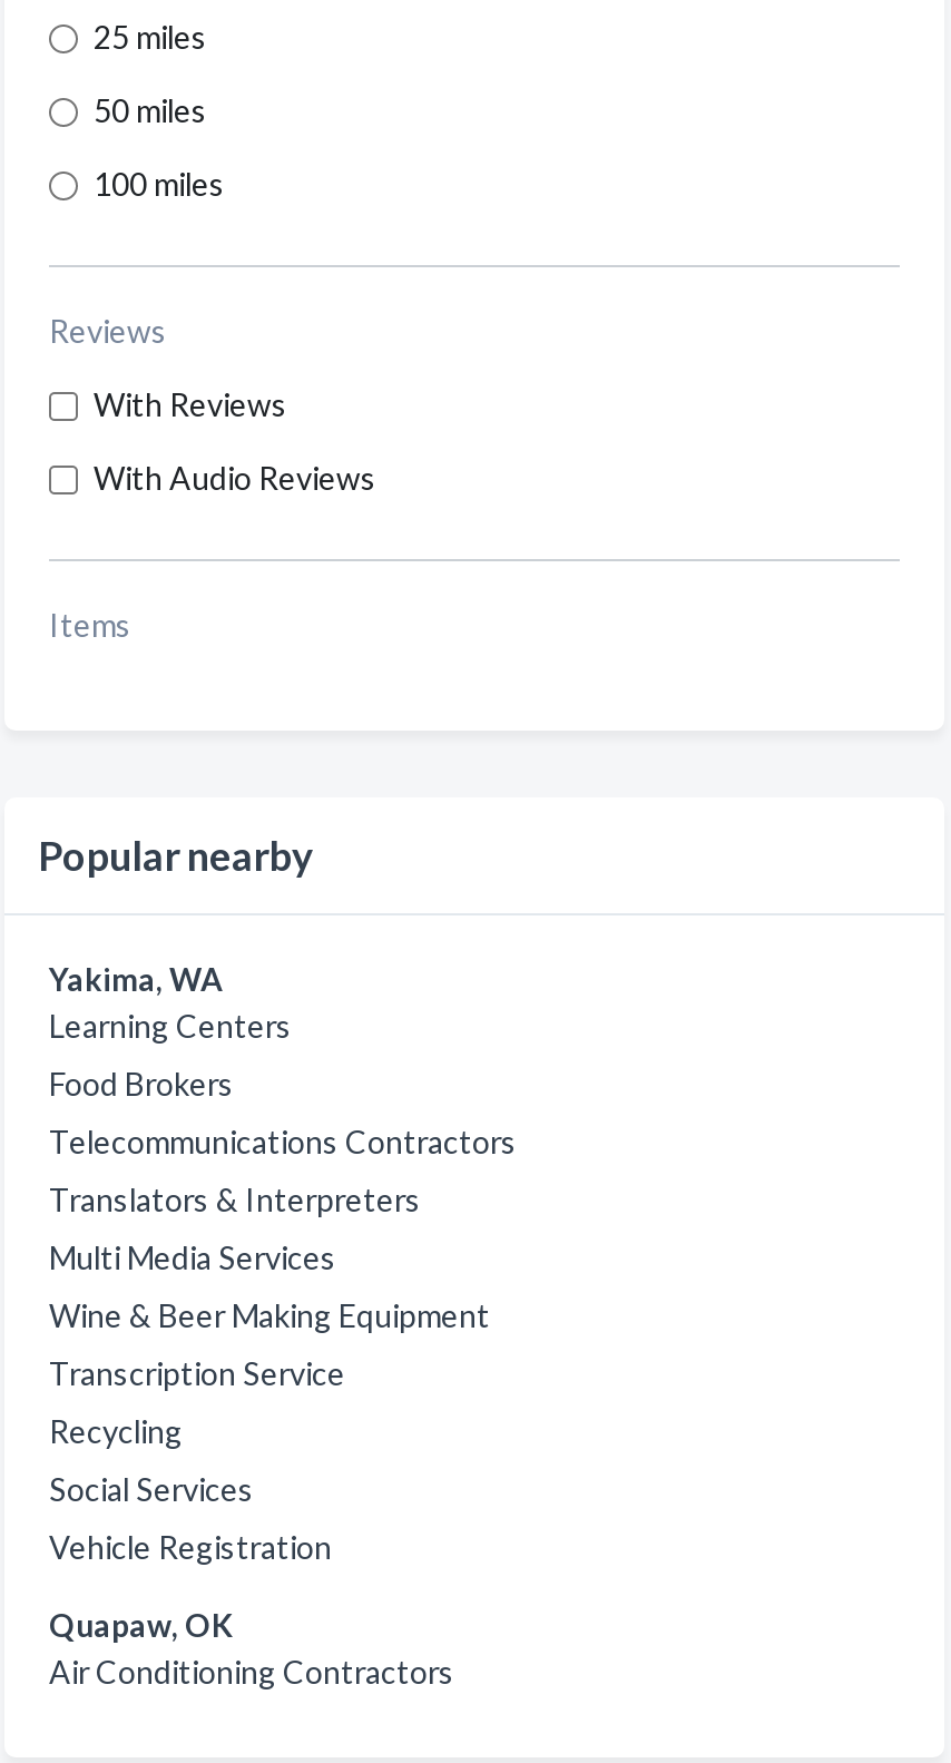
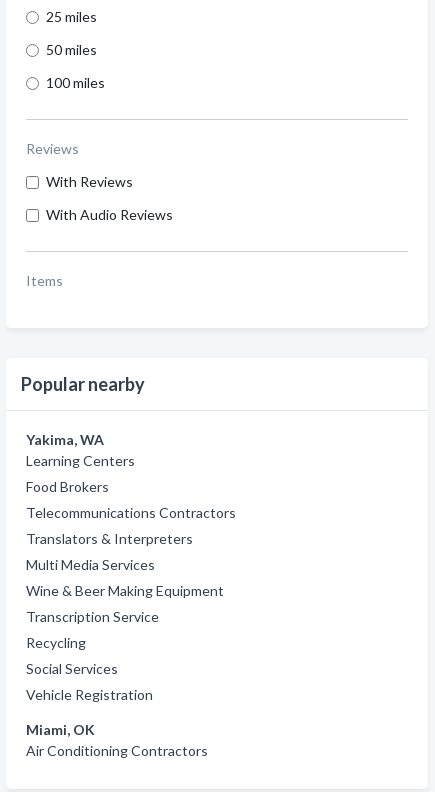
- Quapaw, OK
+ Miami, OK
